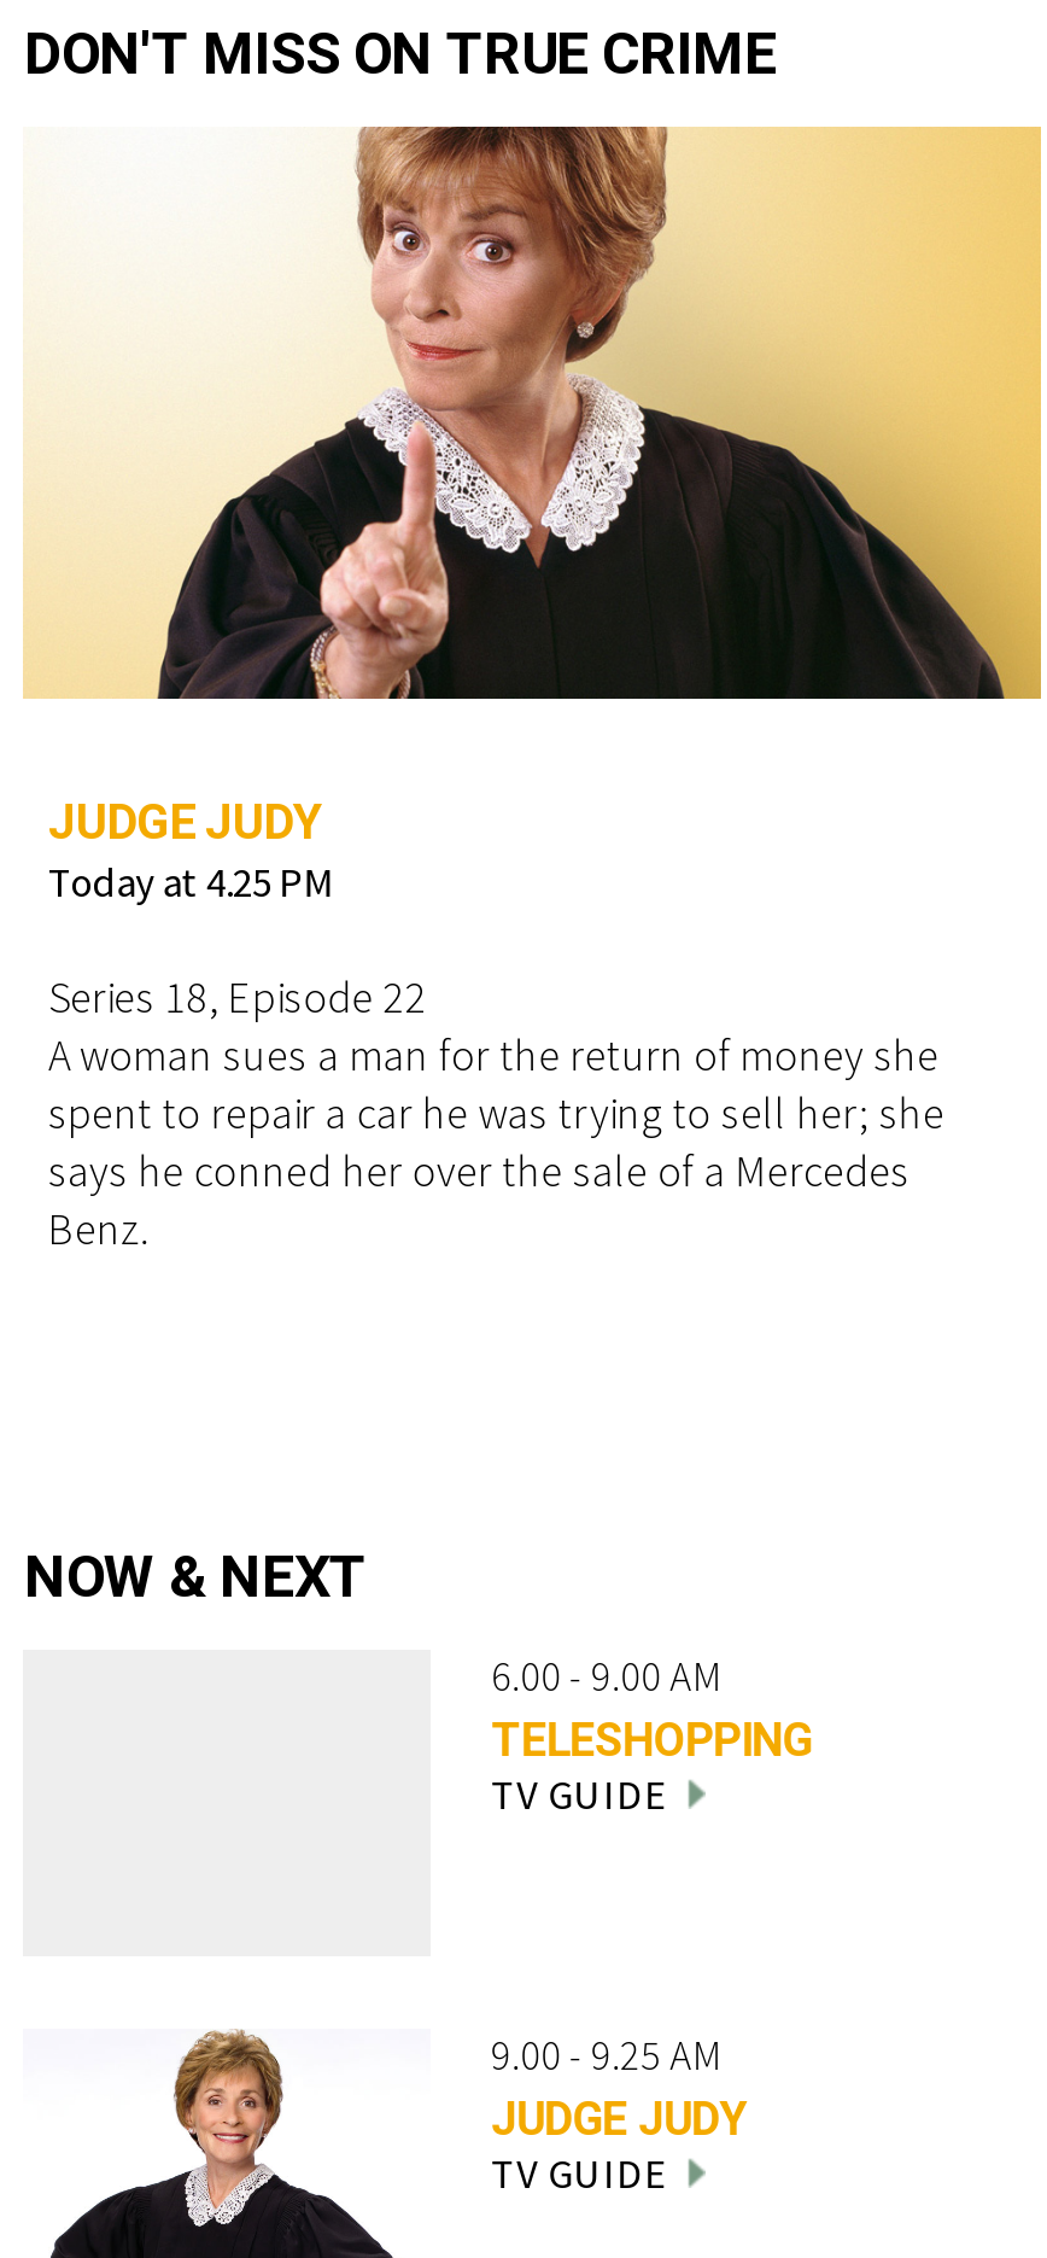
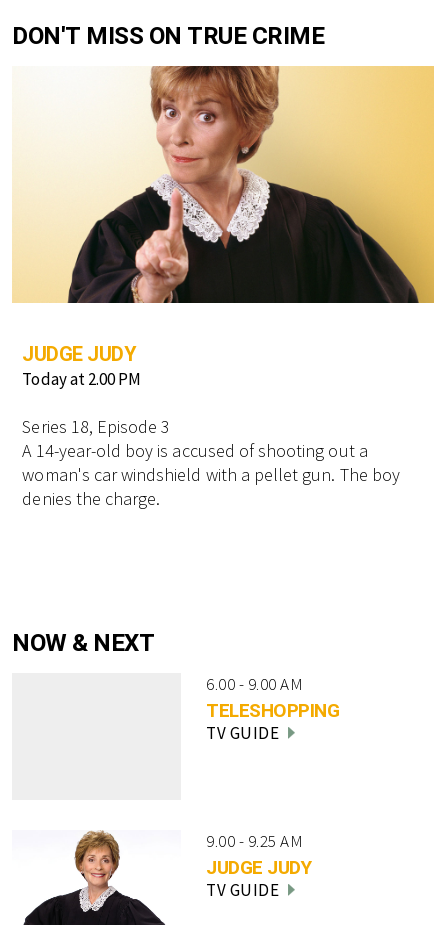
- Today at 4.25 PM
+ Today at 2.00 PM

- Series 18, Episode 22
- A woman sues a man for the return of money she
- spent to repair a car he was trying to sell her; she
- says he conned her over the sale of a Mercedes
- Benz.
+ Series 18, Episode 3
+ A 14-year-old boy is accused of shooting out a
+ woman's car windshield with a pellet gun. The boy
+ denies the charge.
